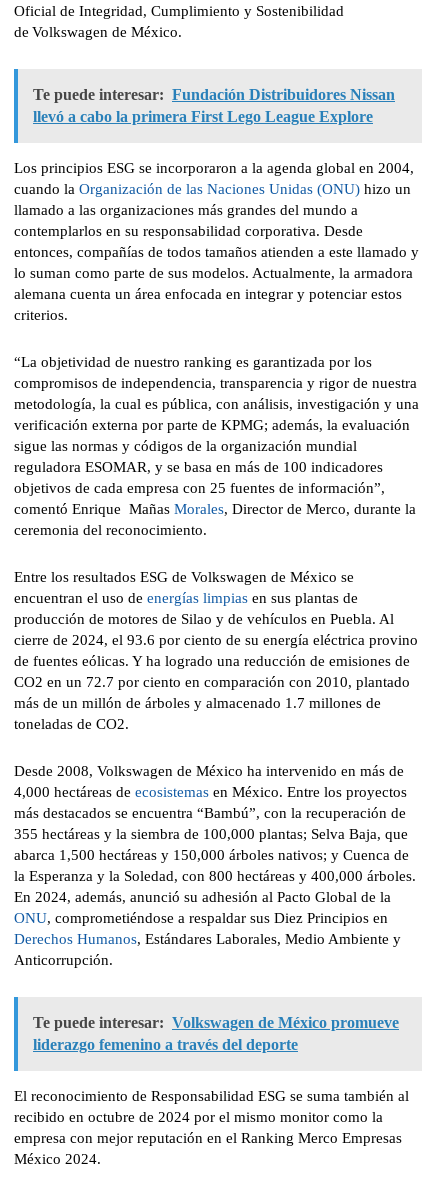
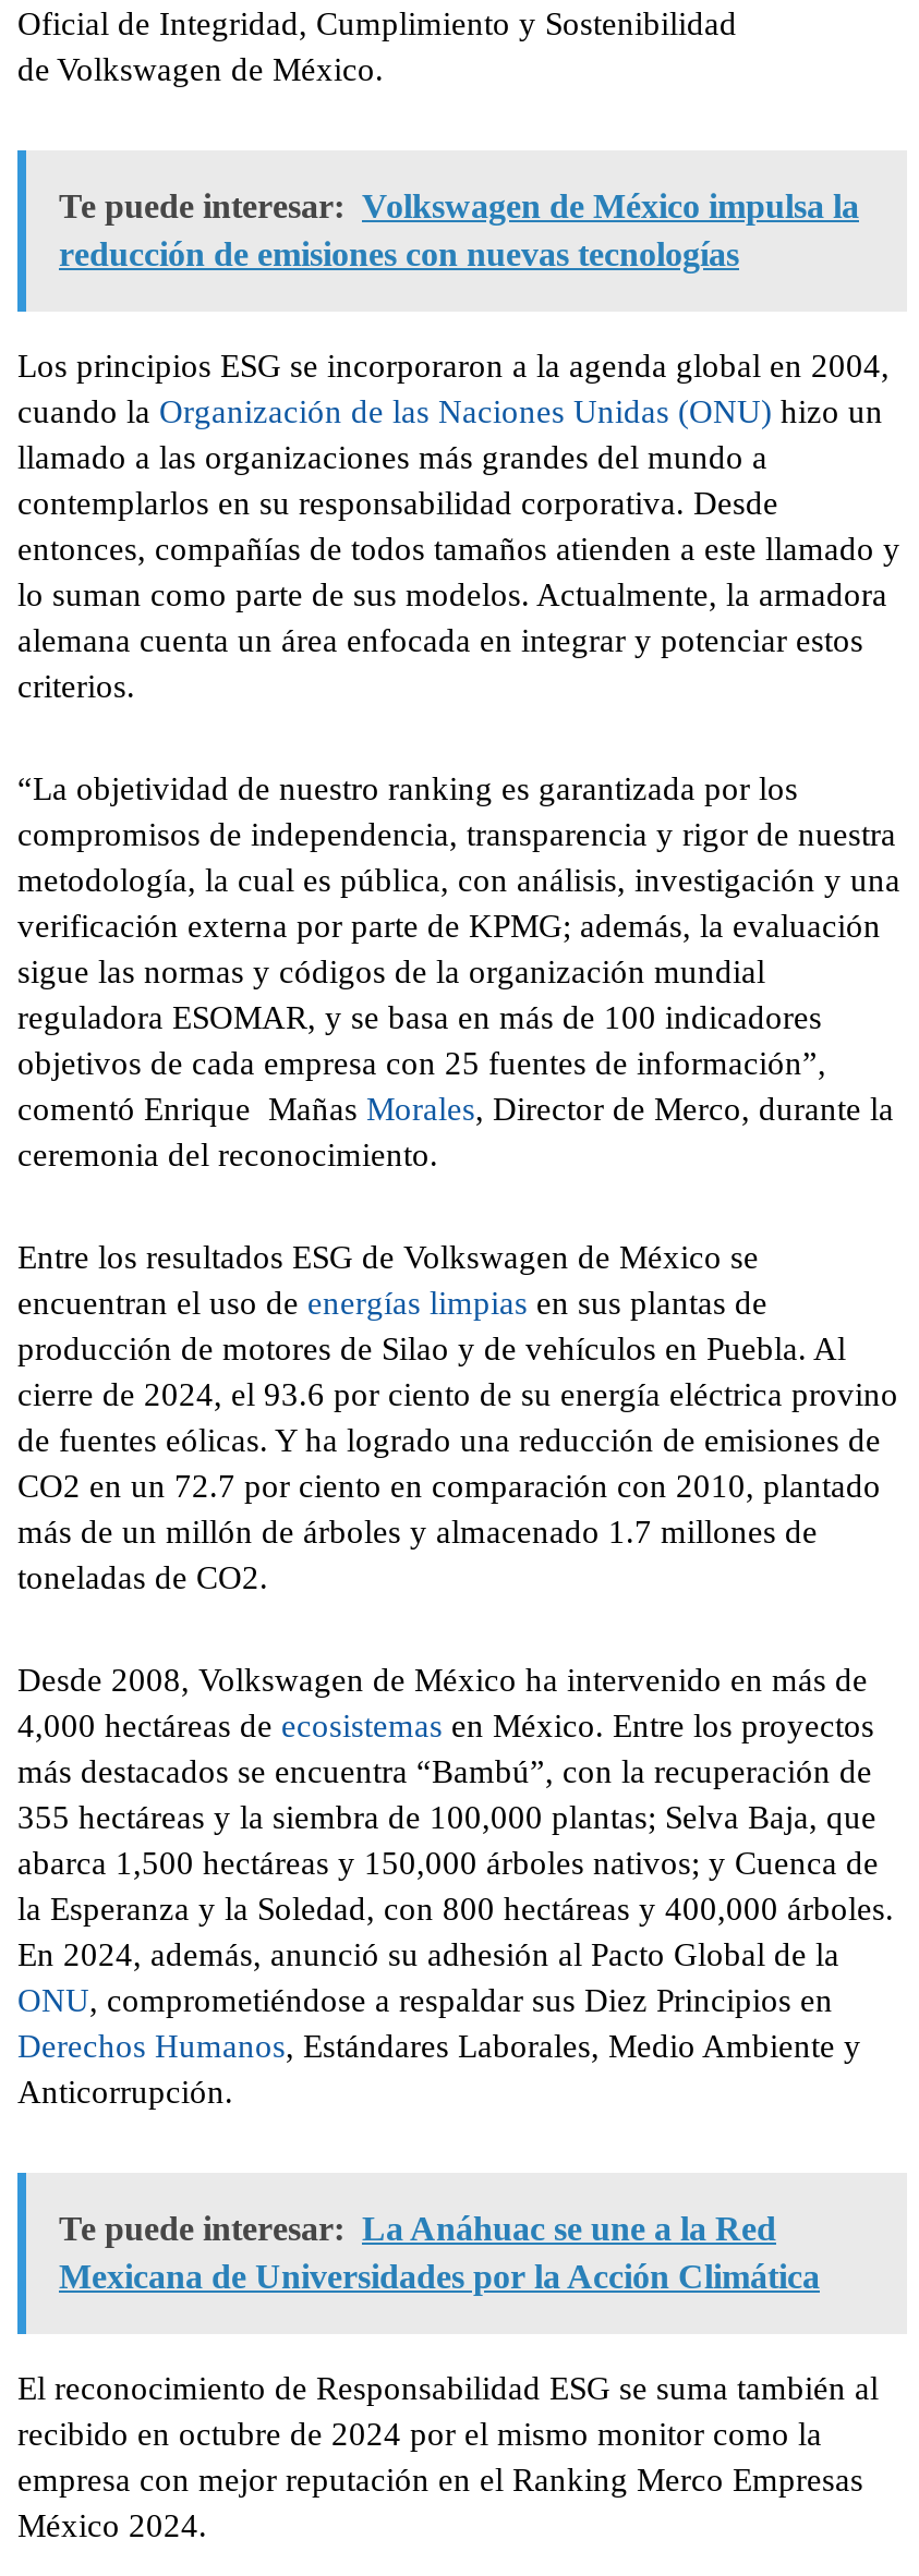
- Te puede interesar: Fundación Distribuidores Nissan
- llevó a cabo la primera First Lego League Explore
+ Te puede interesar: Volkswagen de México impulsa la
+ reducción de emisiones con nuevas tecnologías

- Te puede interesar: Volkswagen de México promueve
- liderazgo femenino a través del deporte
+ Te puede interesar: La Anáhuac se une a la Red
+ Mexicana de Universidades por la Acción Climática
